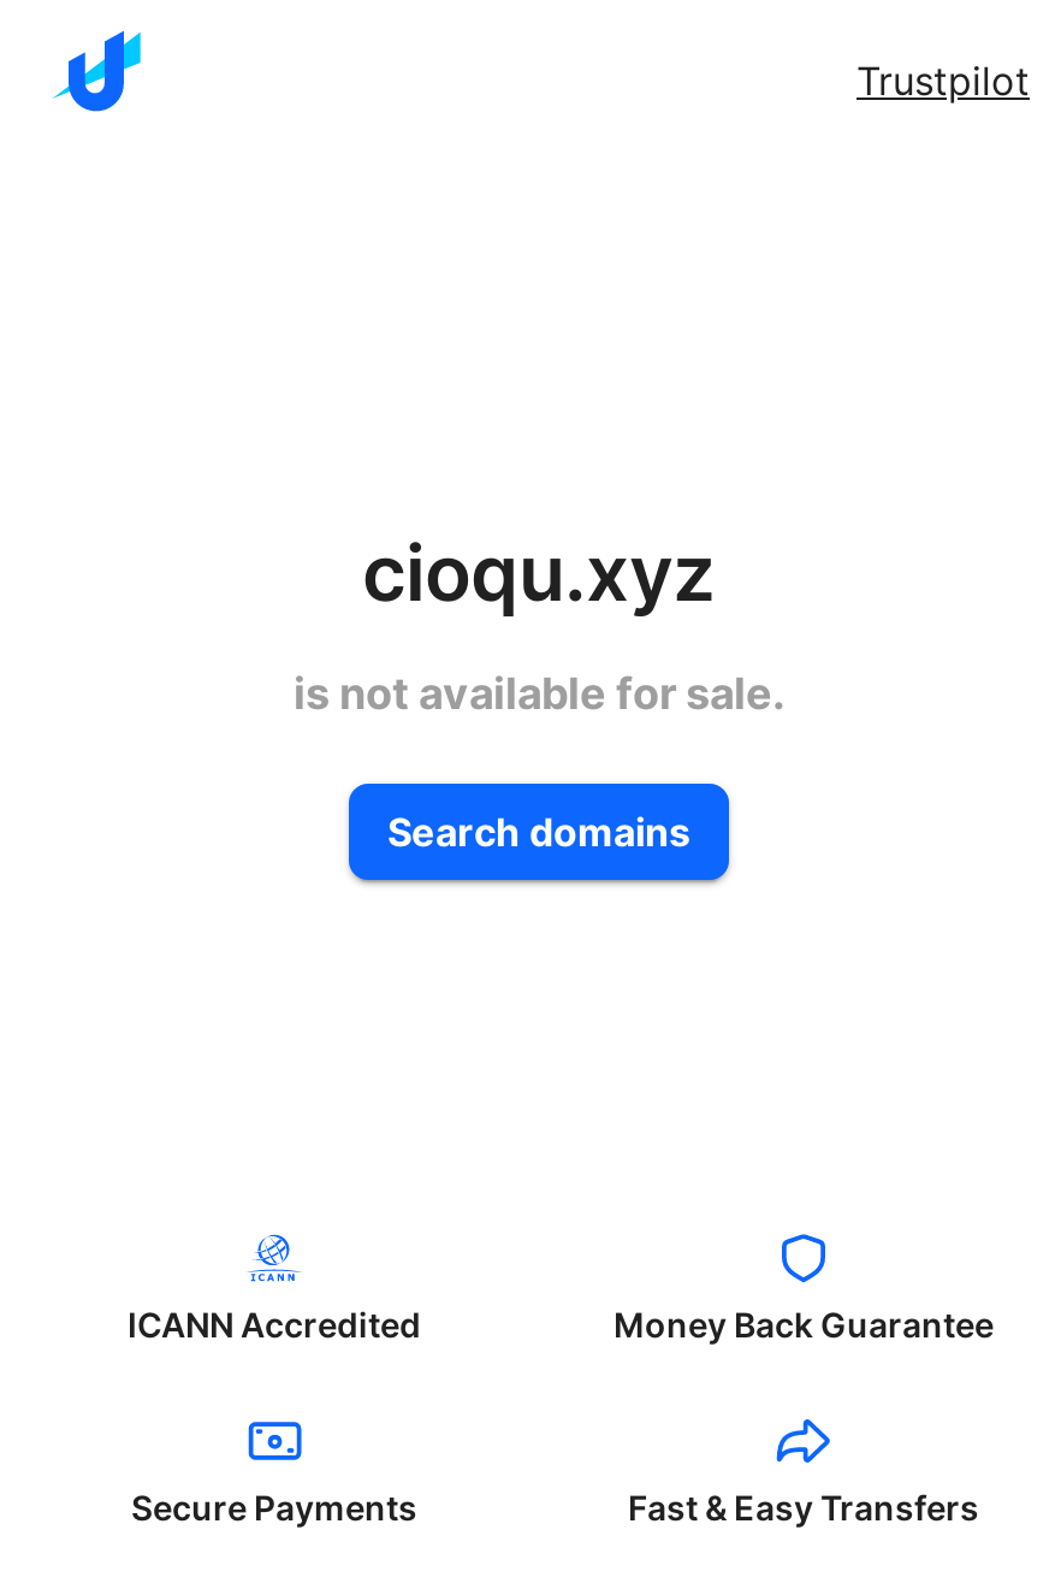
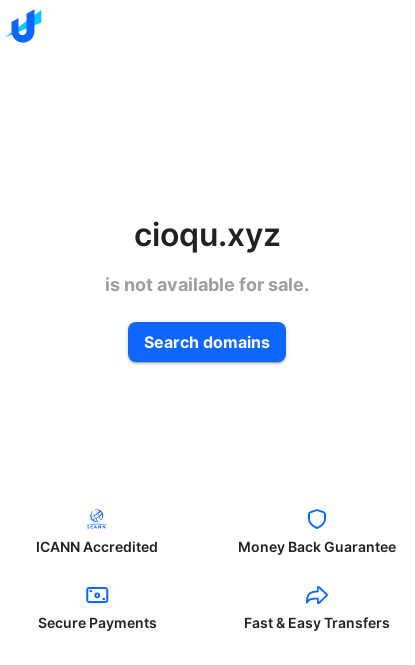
- Trustpilot
